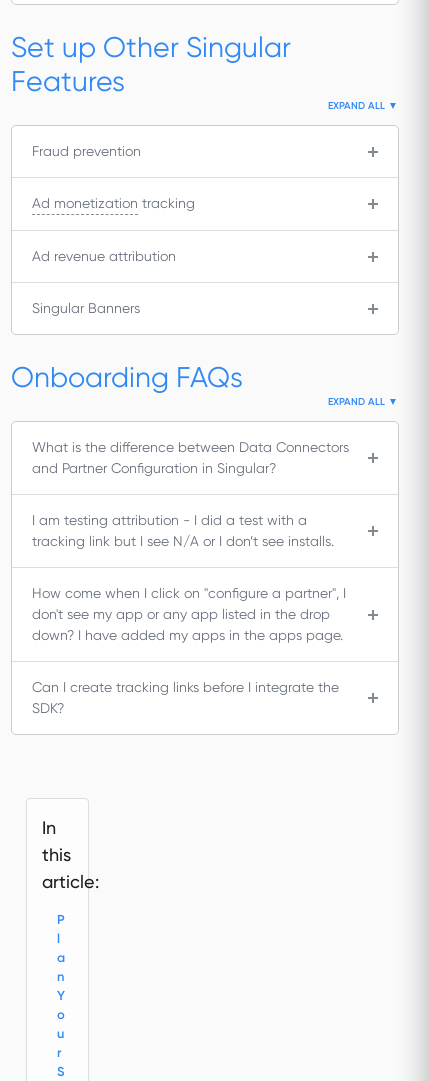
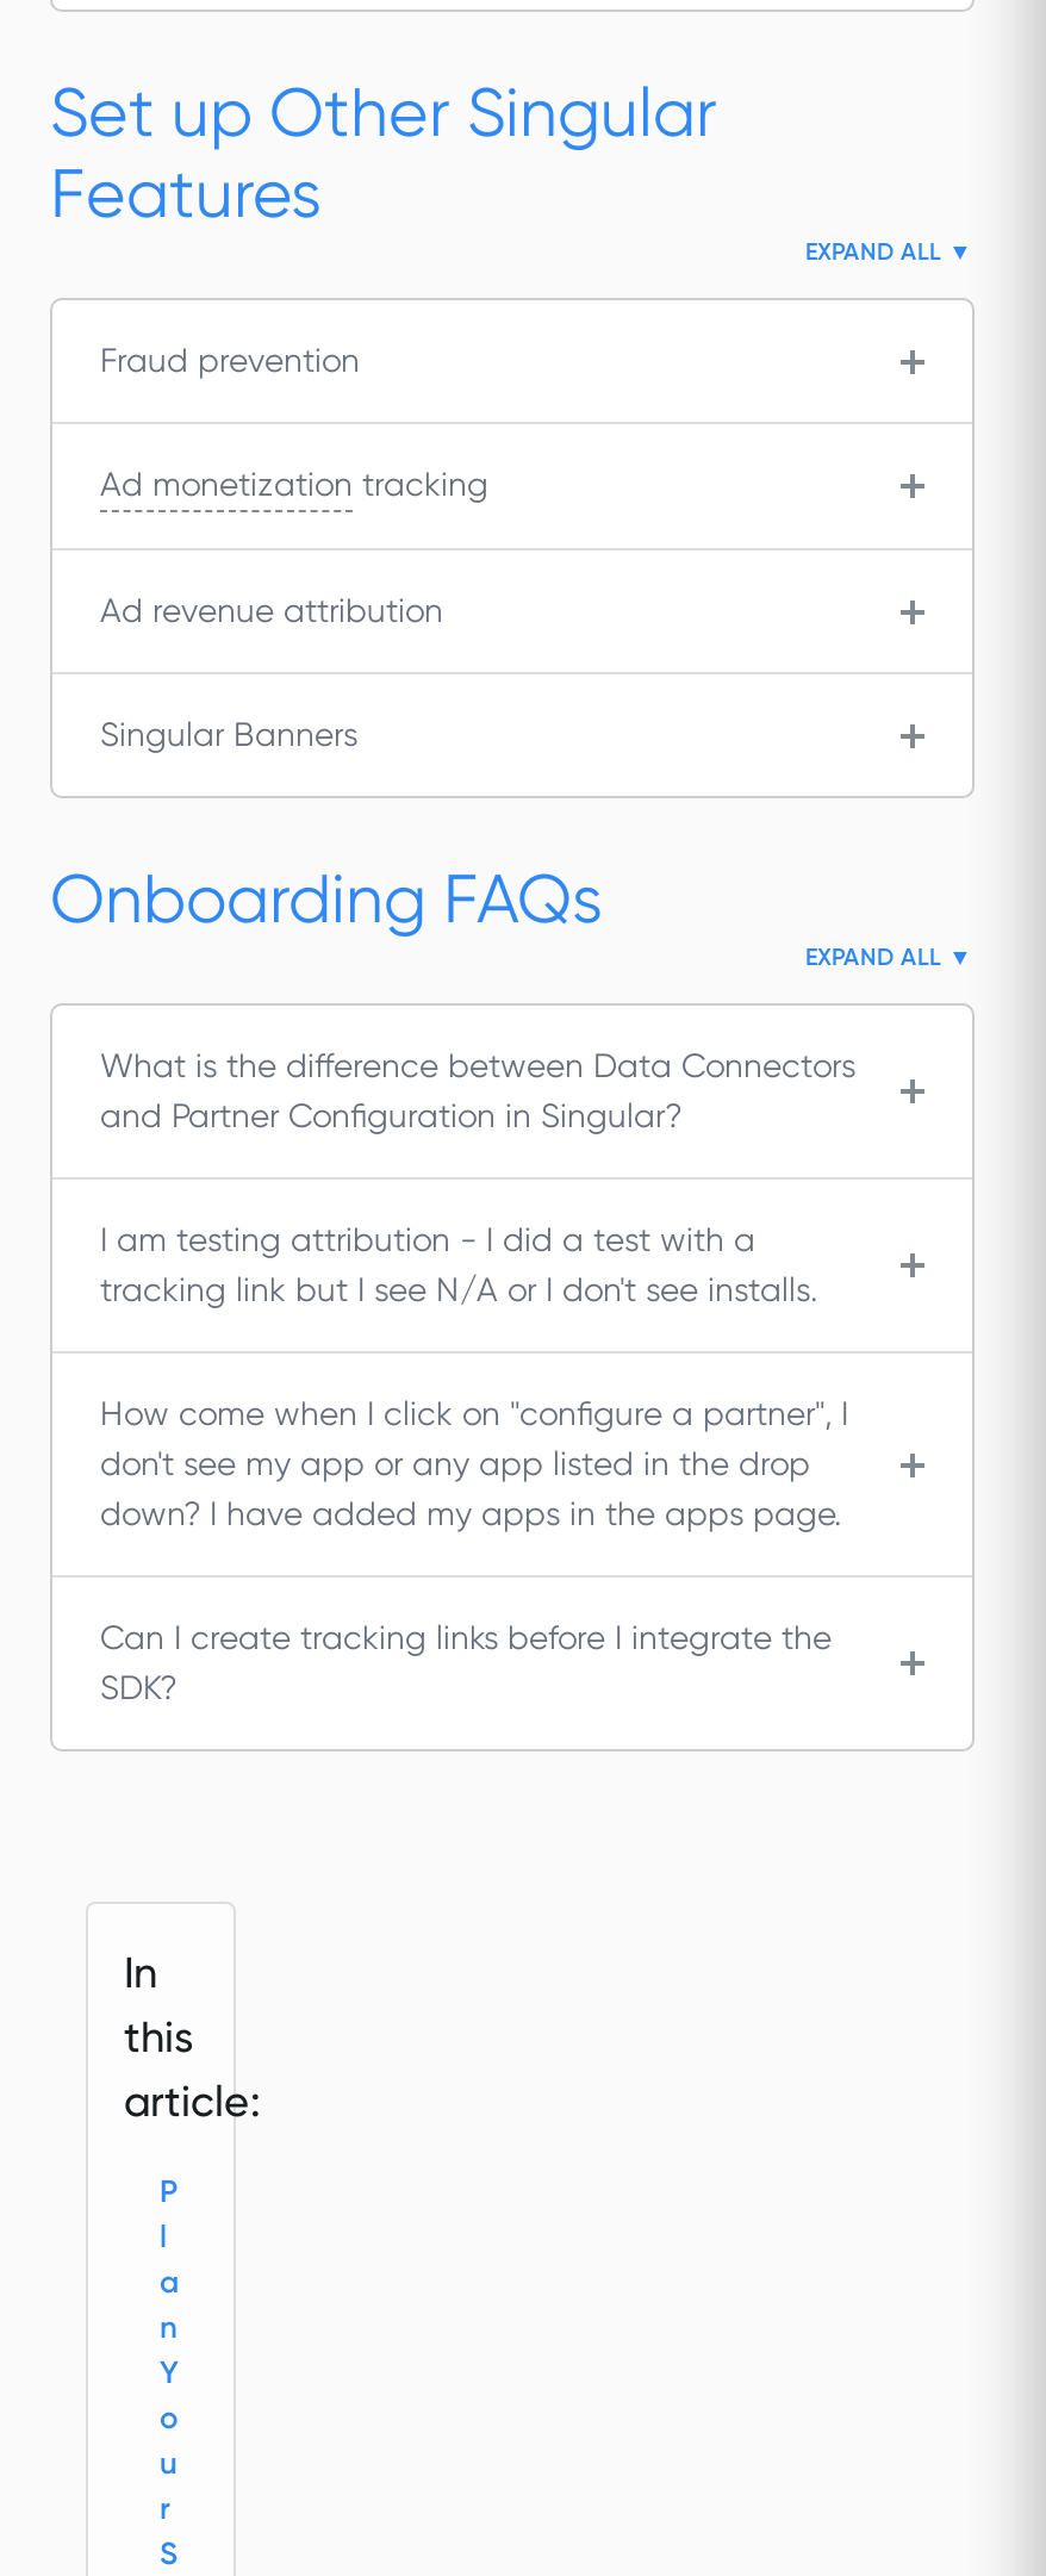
- tracking link but I see N/A or I don’t see installs.
+ tracking link but I see N/A or I don't see installs.
